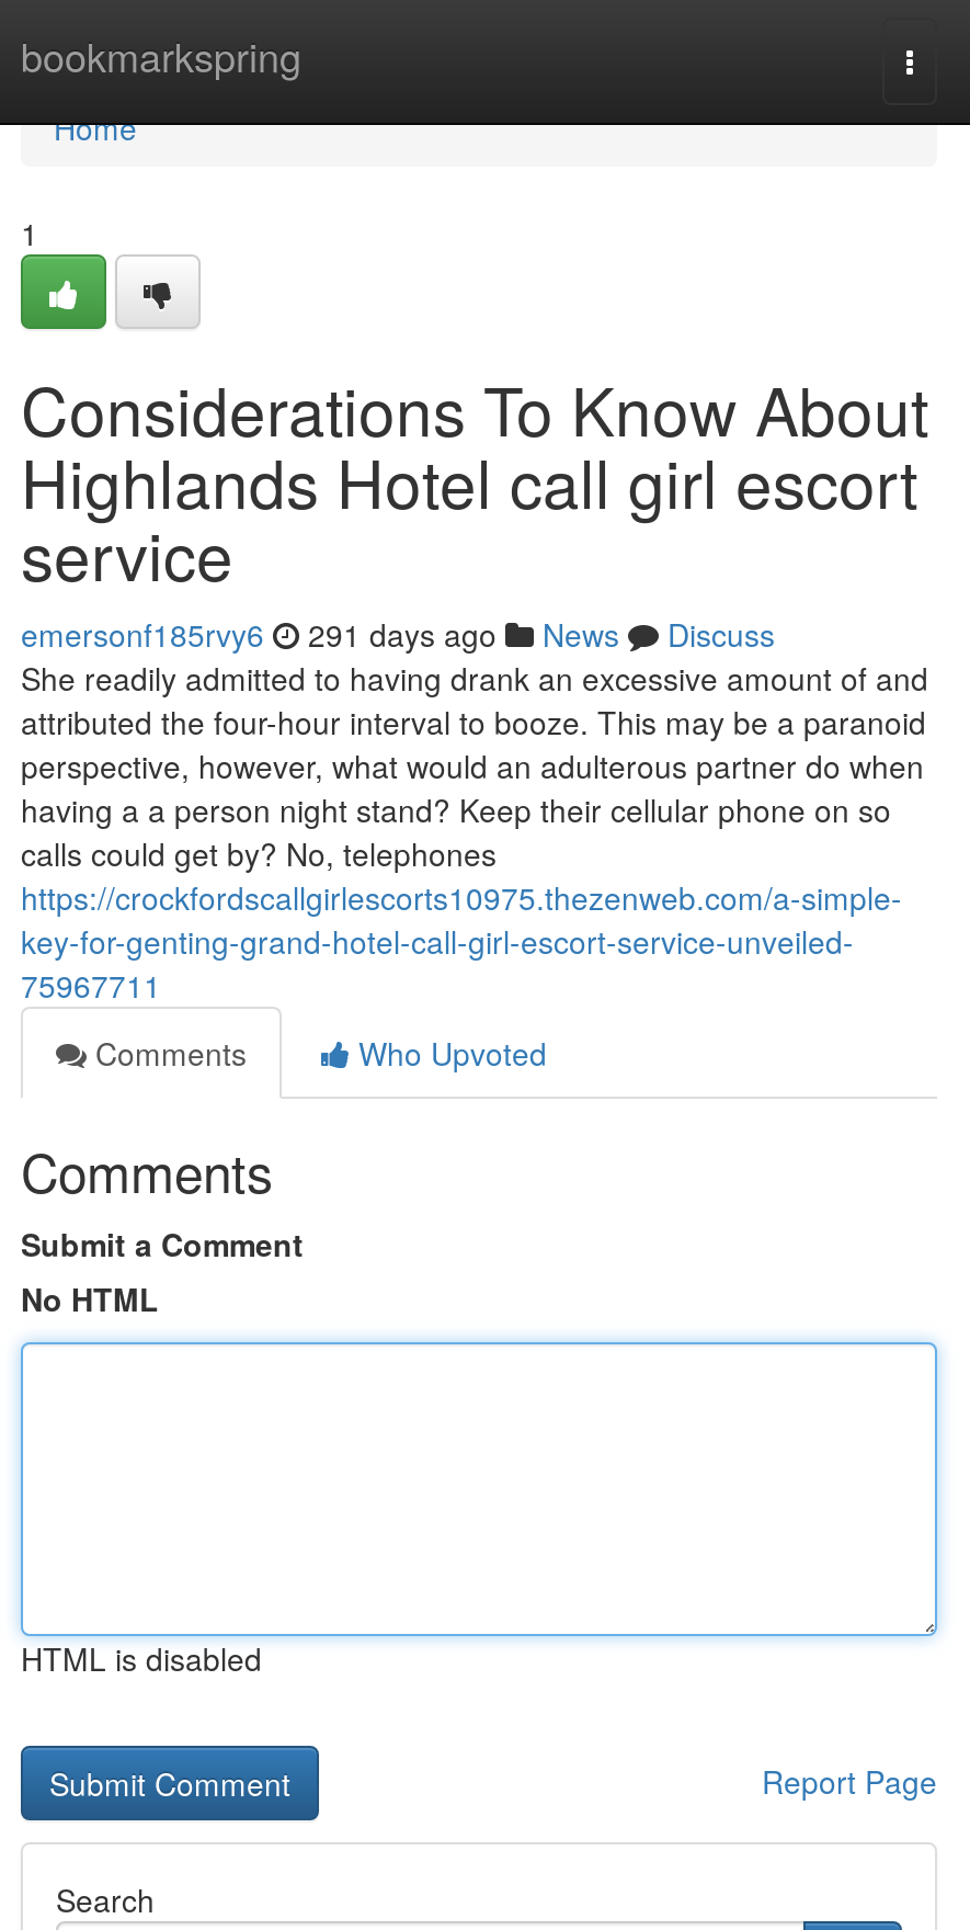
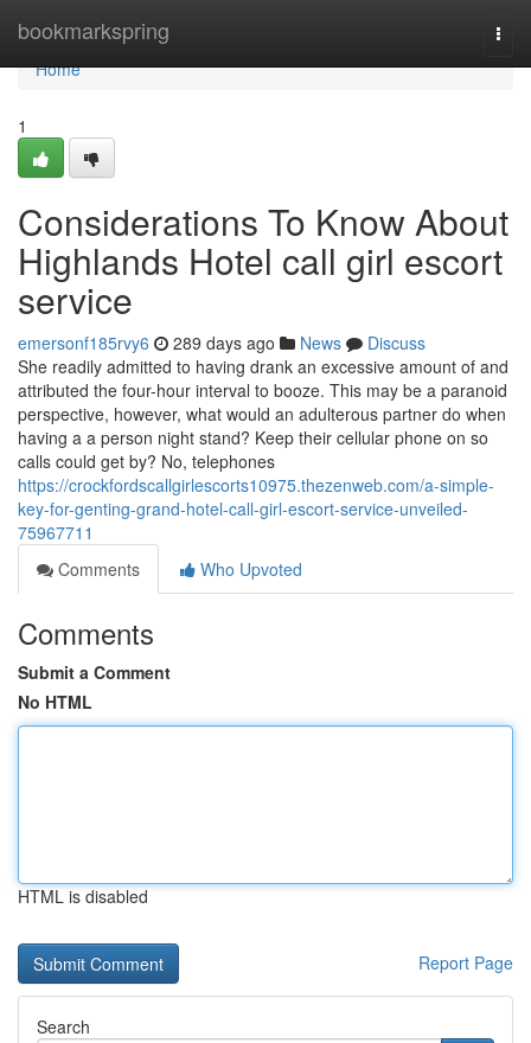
- emersonf185rvy6 291 days ago News Discuss
+ emersonf185rvy6 289 days ago News Discuss
